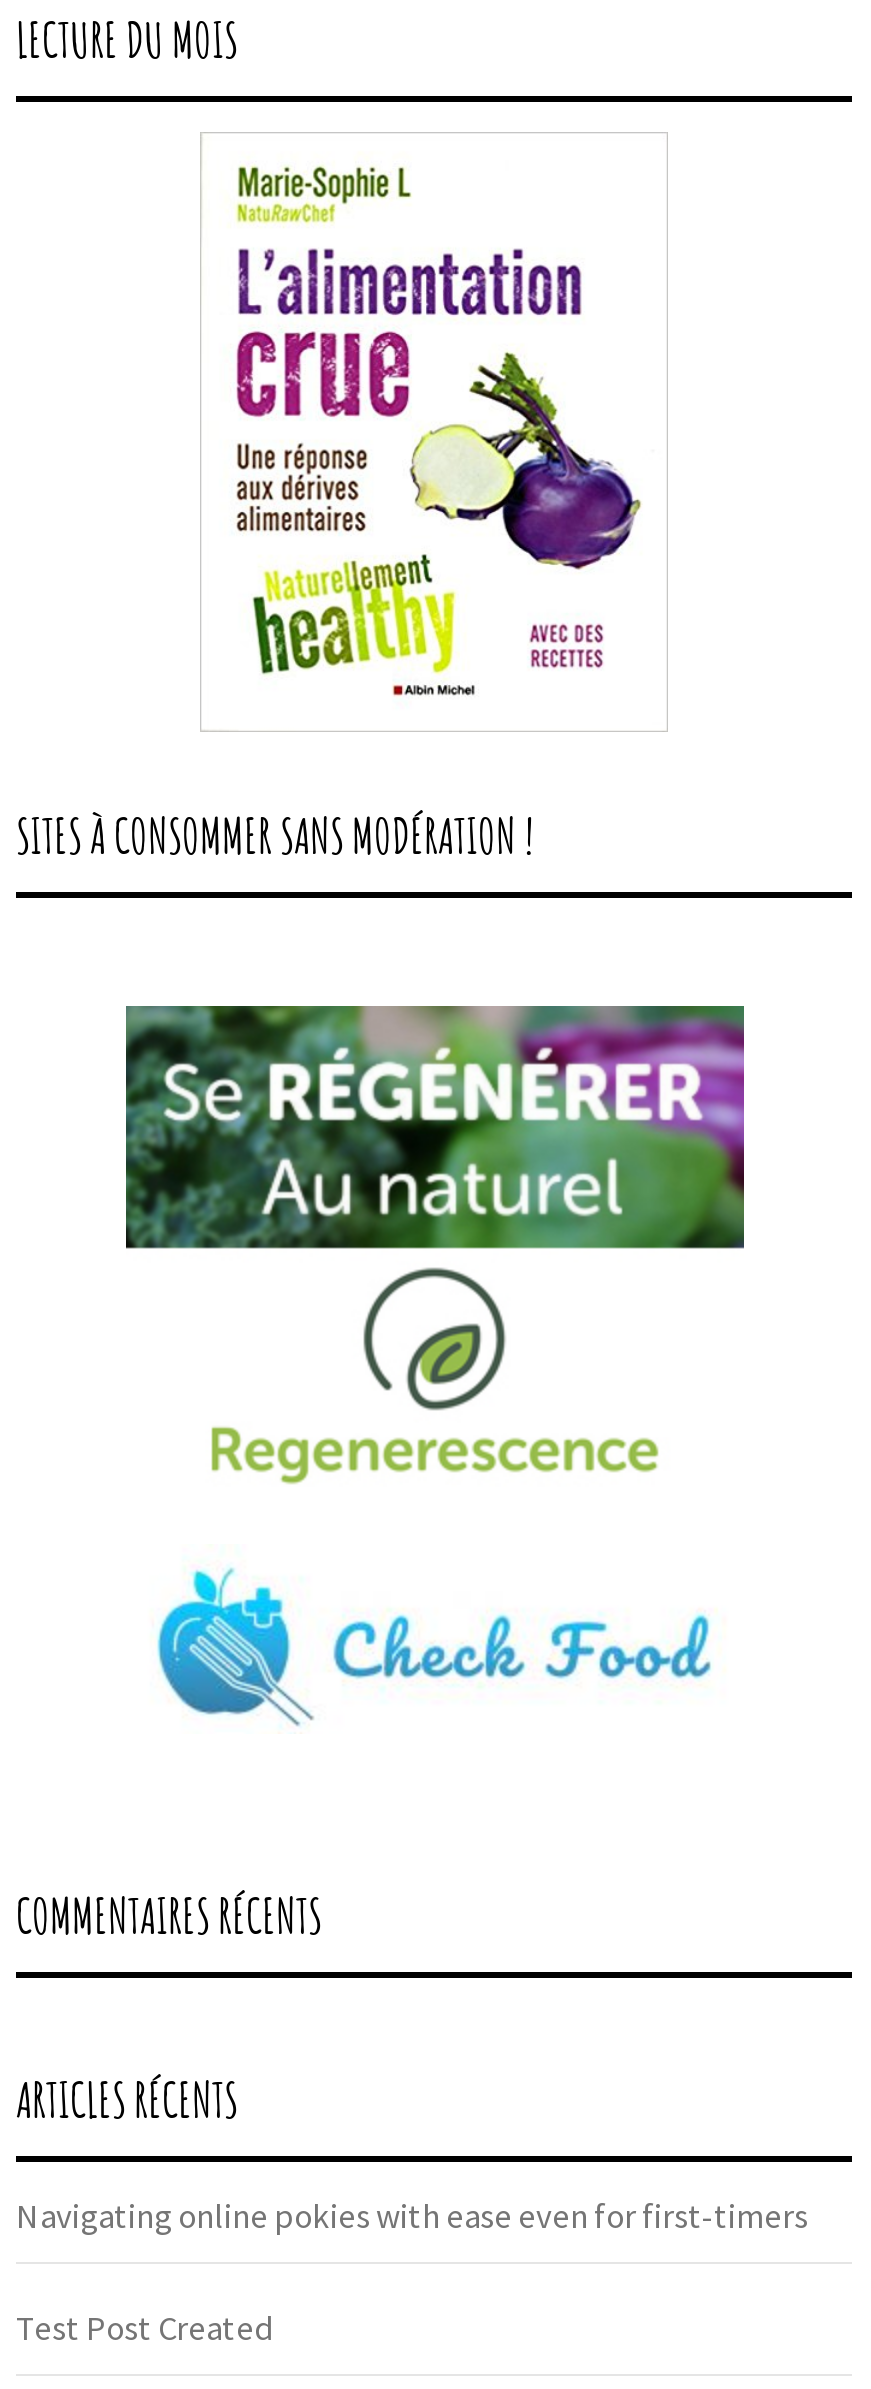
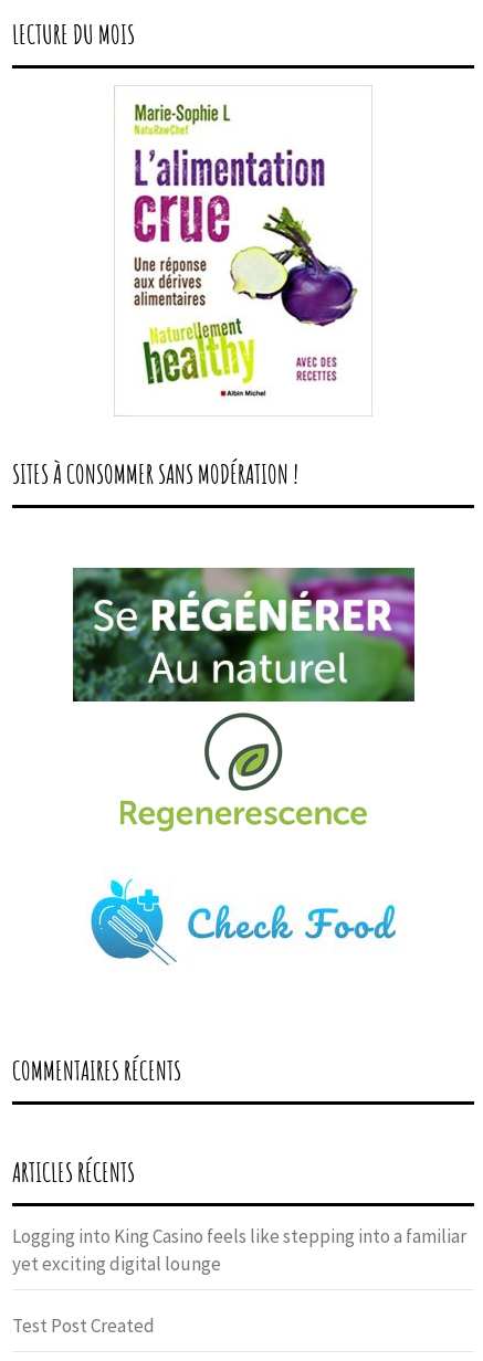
- Navigating online pokies with ease even for first-timers
+ Logging into King Casino feels like stepping into a familiar
+ yet exciting digital lounge
